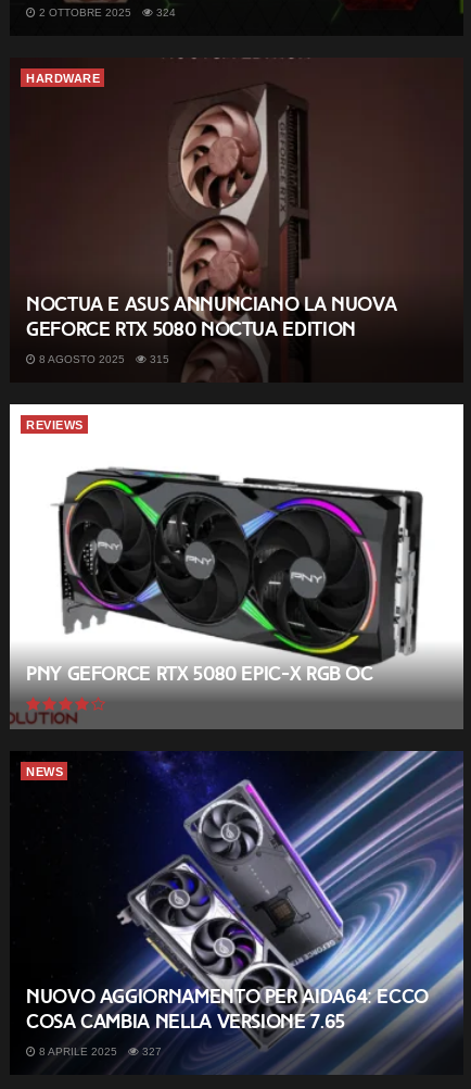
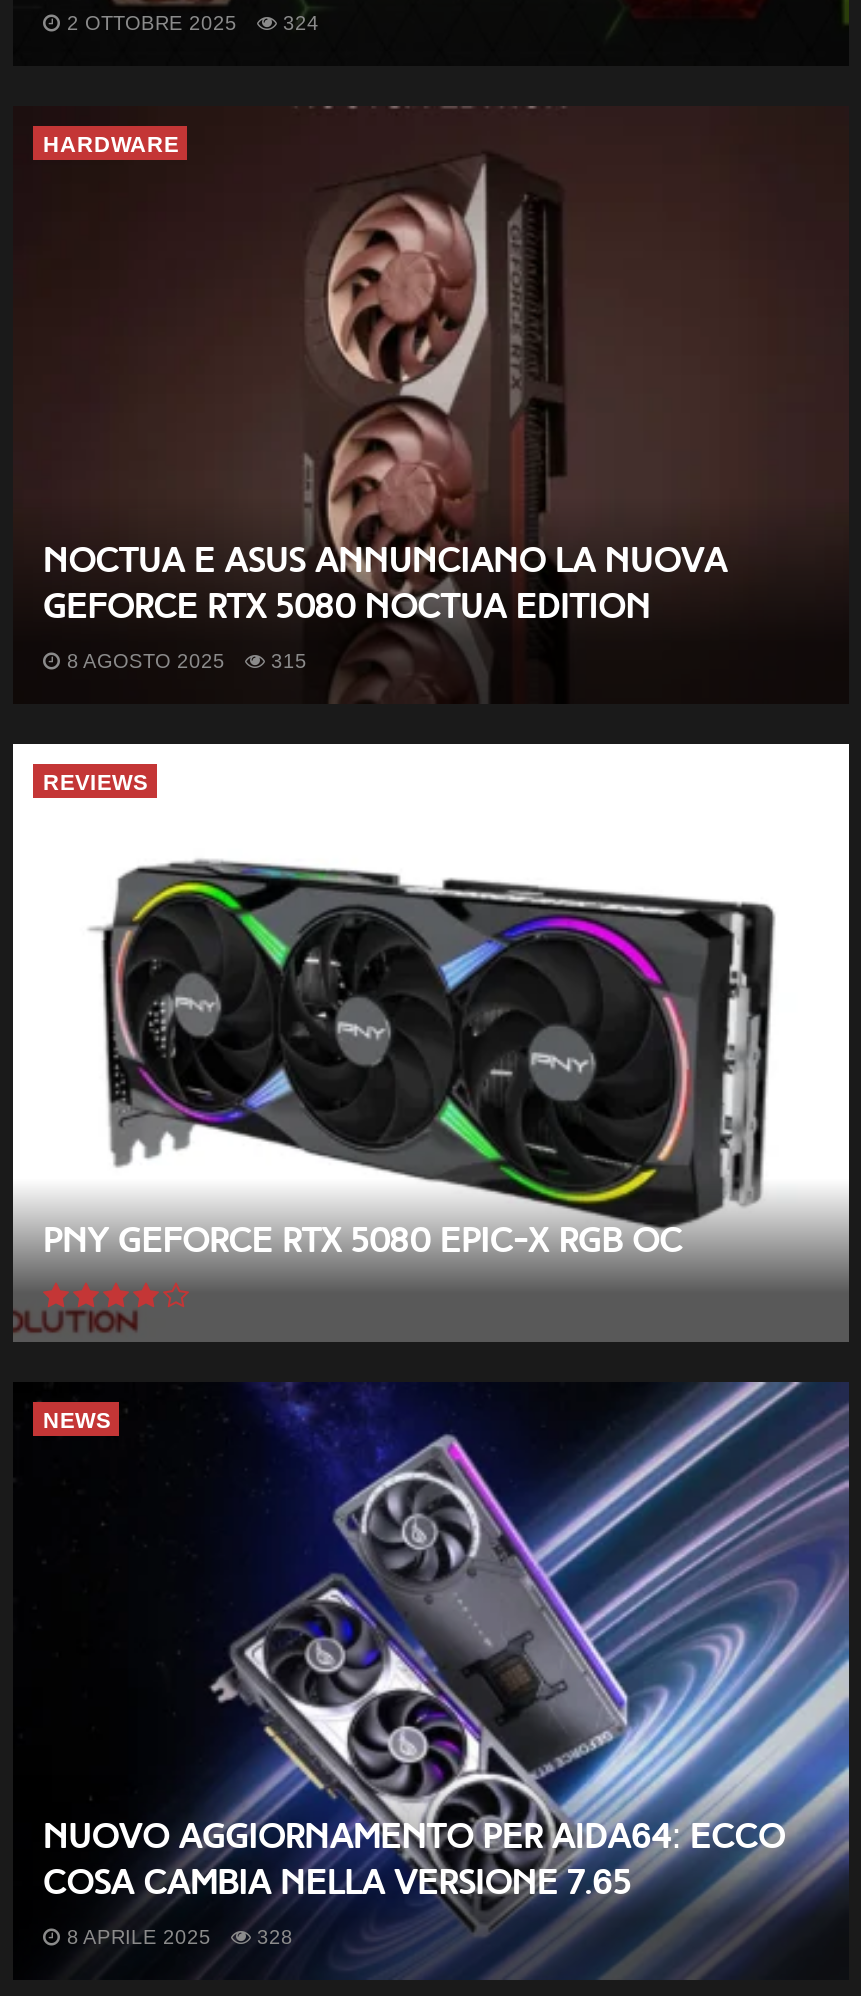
- 8 APRILE 2025 327
+ 8 APRILE 2025 328
